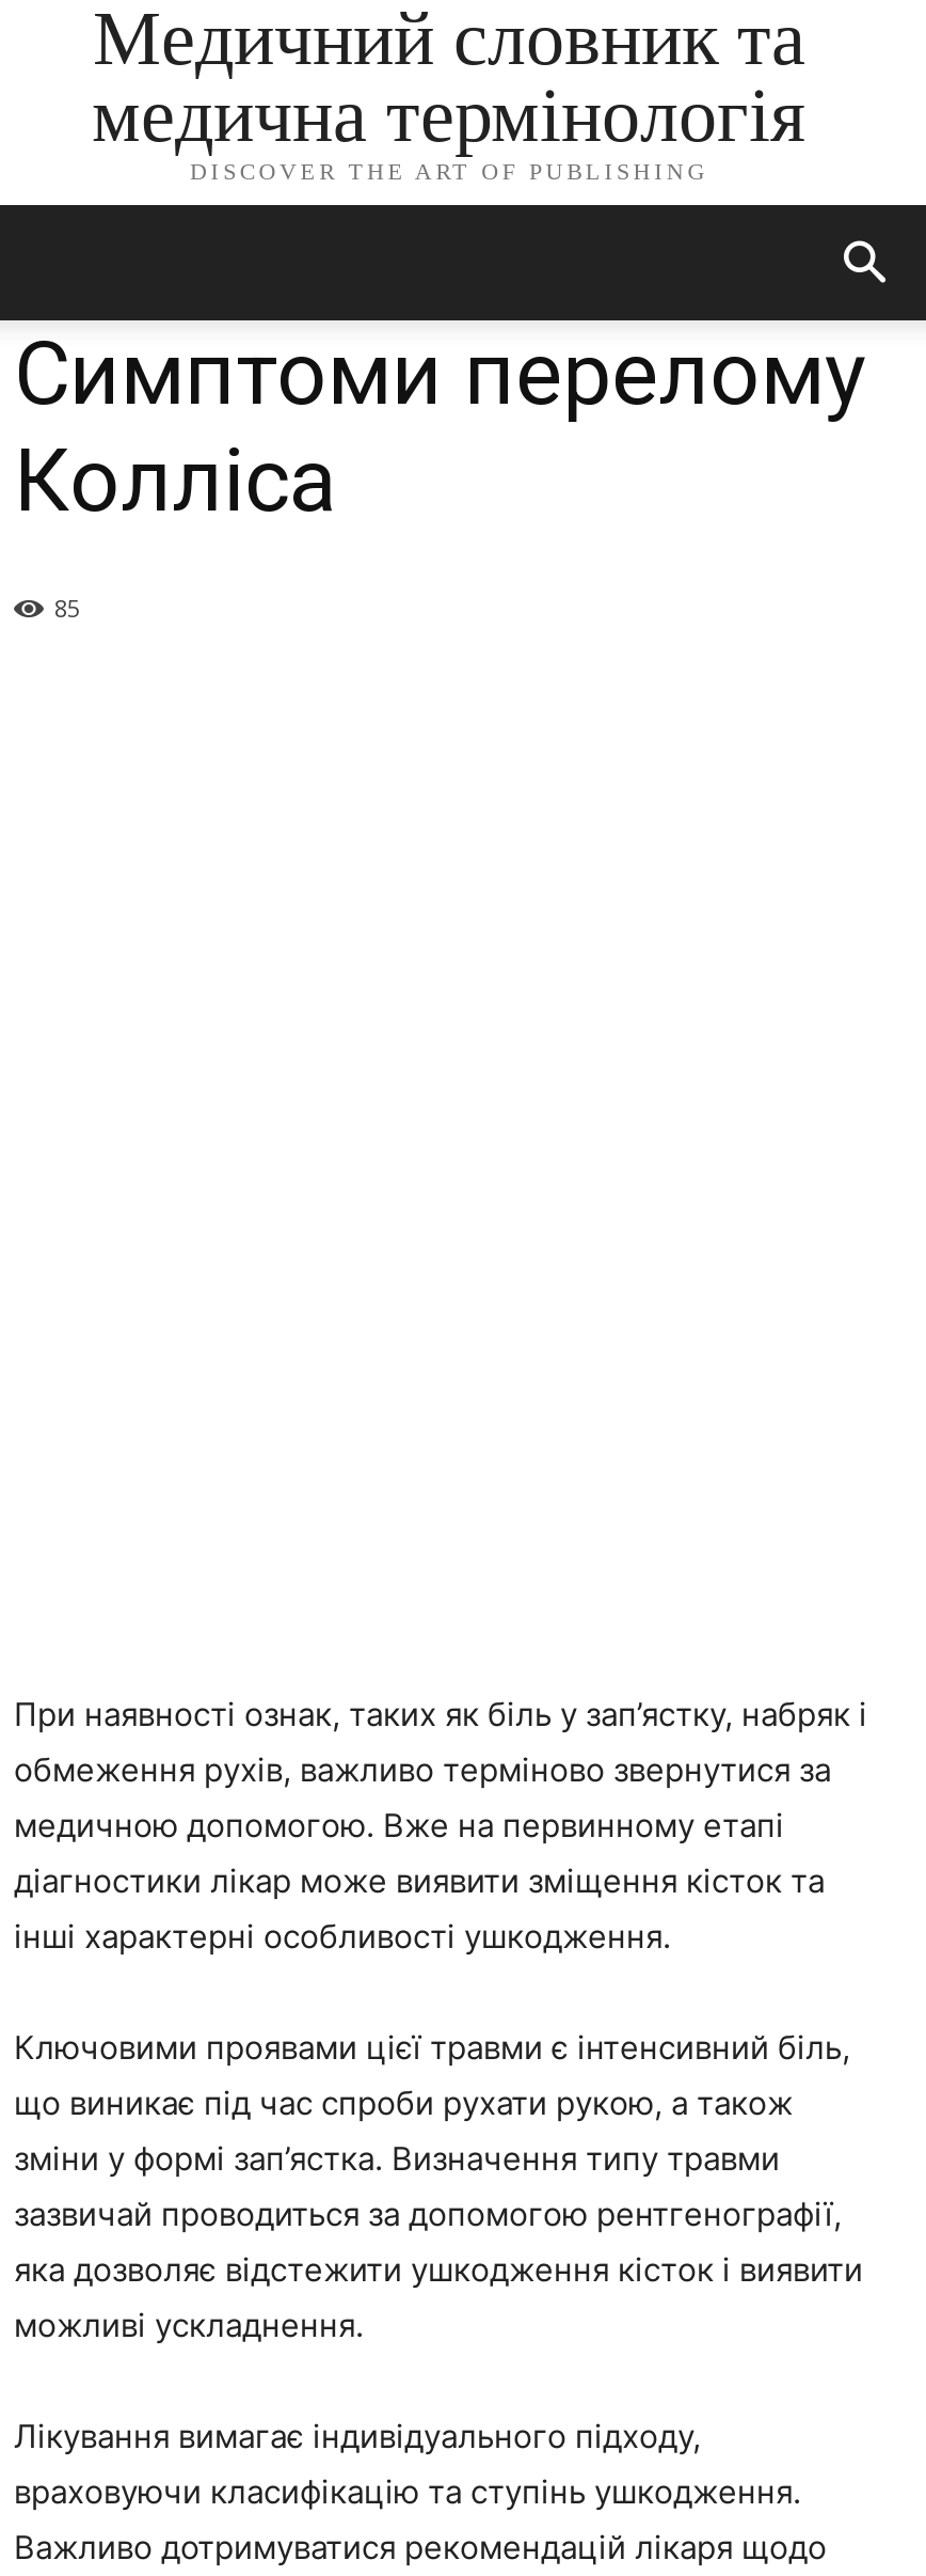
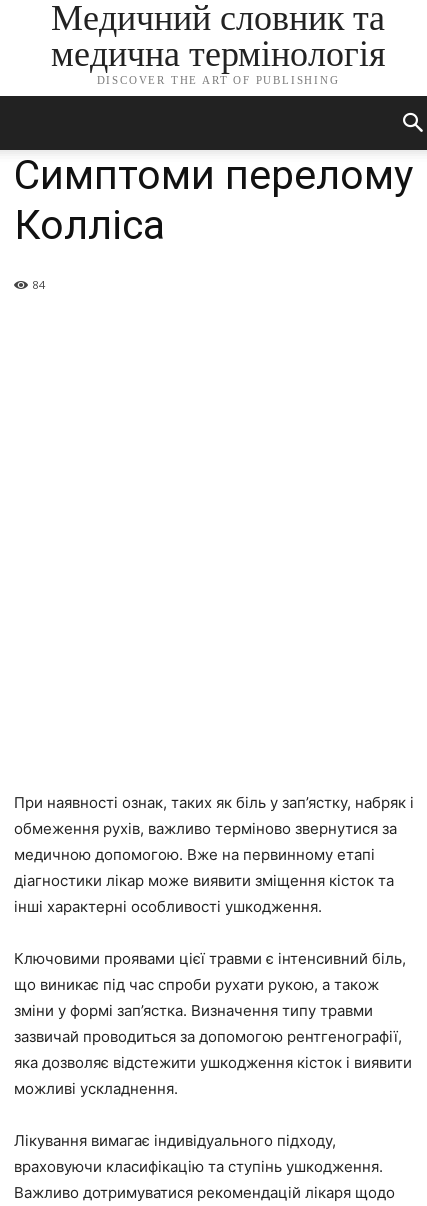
- 85
+ 84
